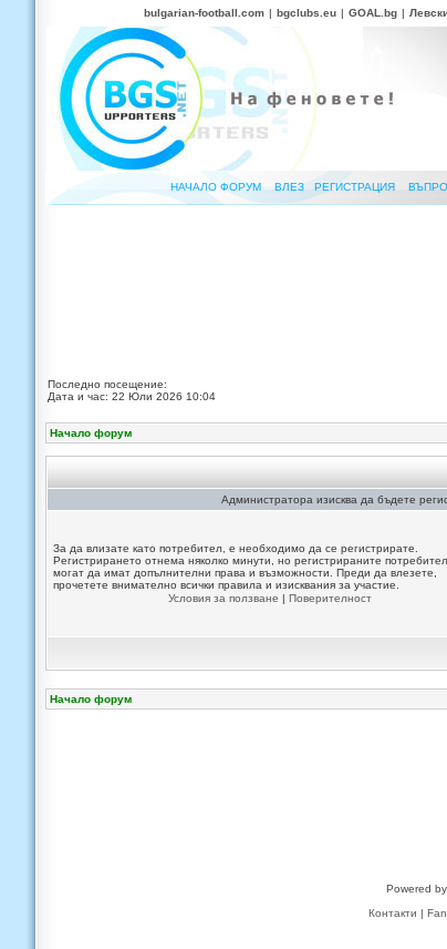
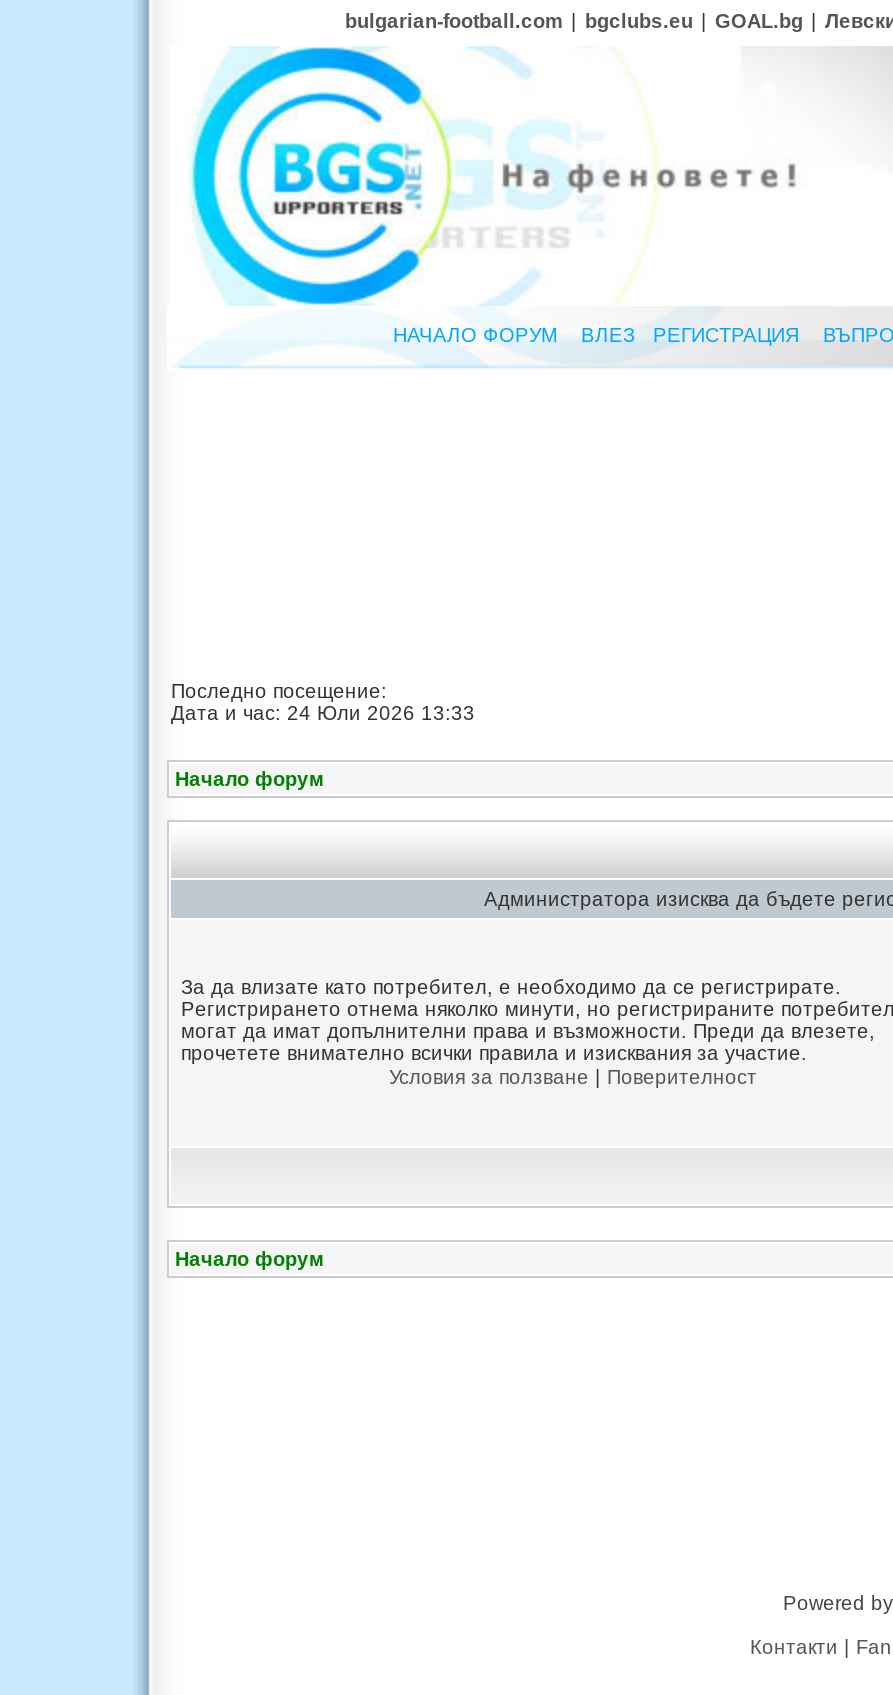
- Дата и час: 22 Юли 2026 10:04
+ Дата и час: 24 Юли 2026 13:33
